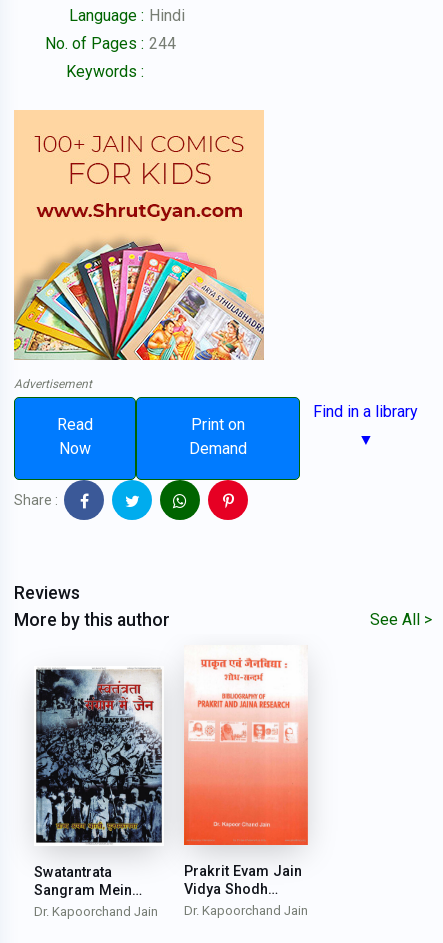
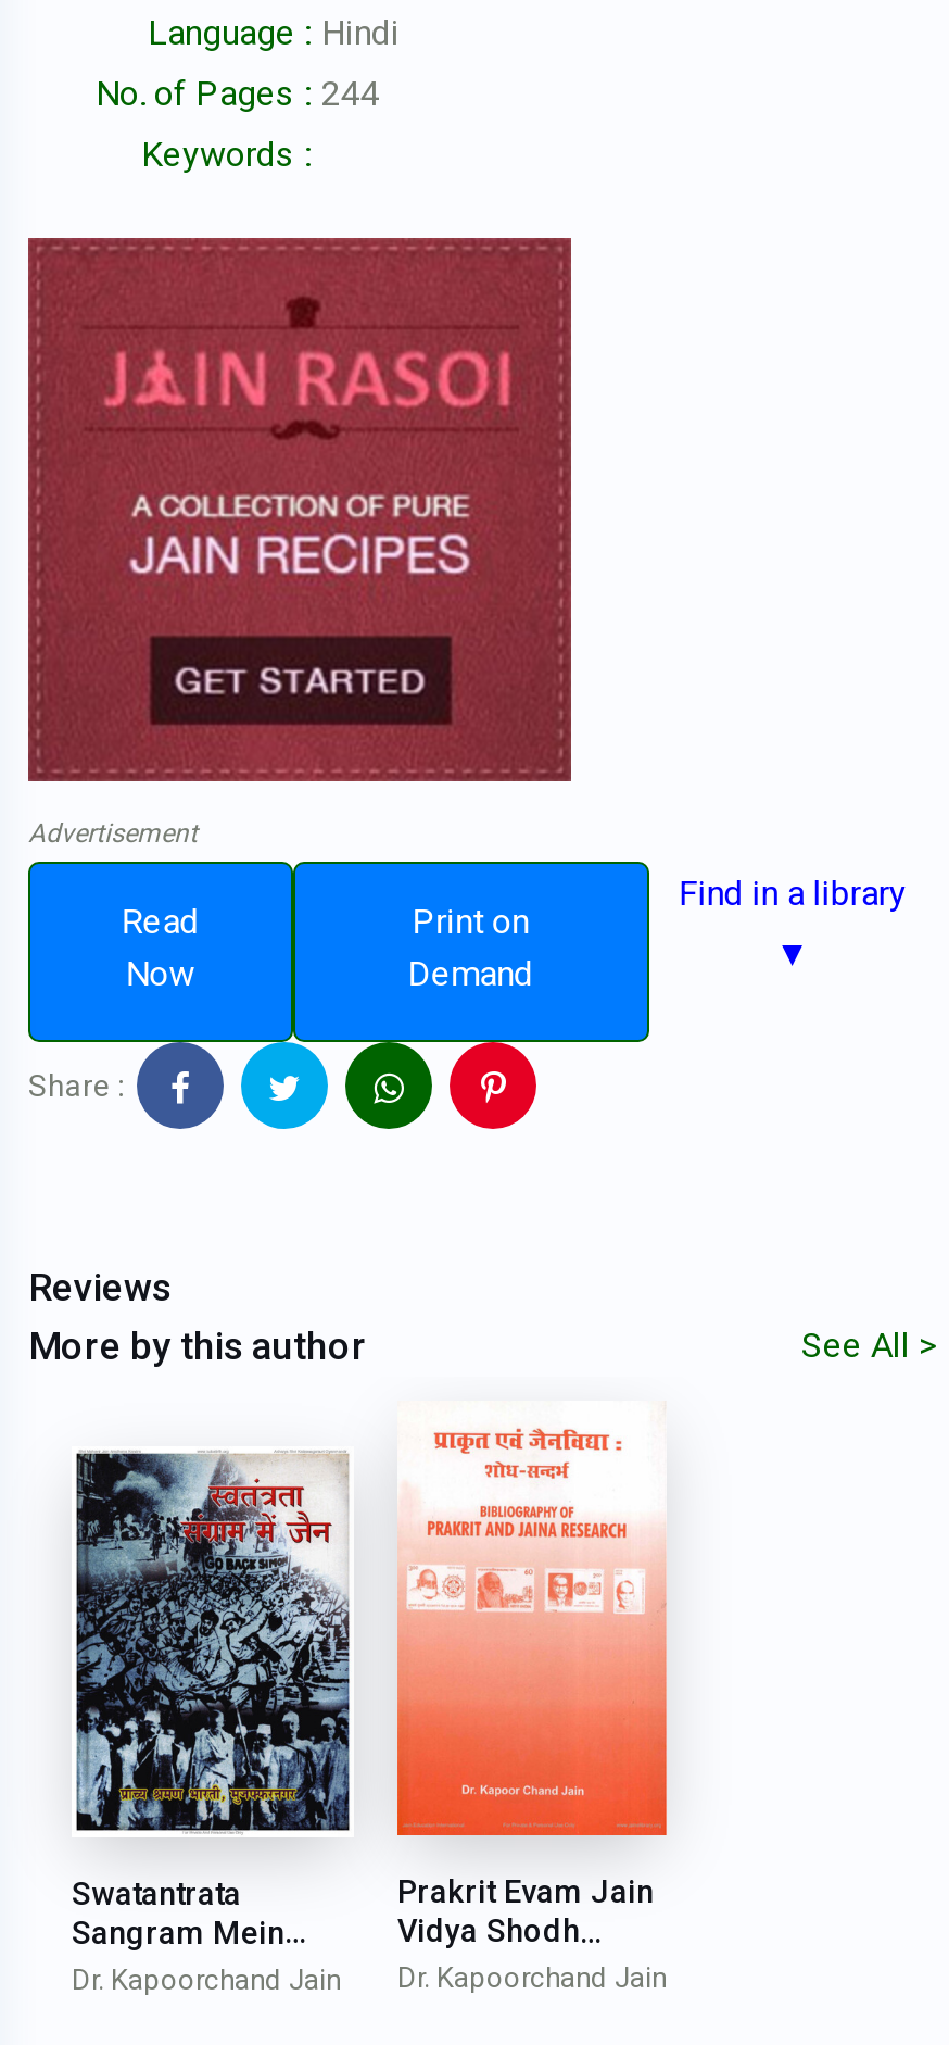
- [image]
+ [image]
